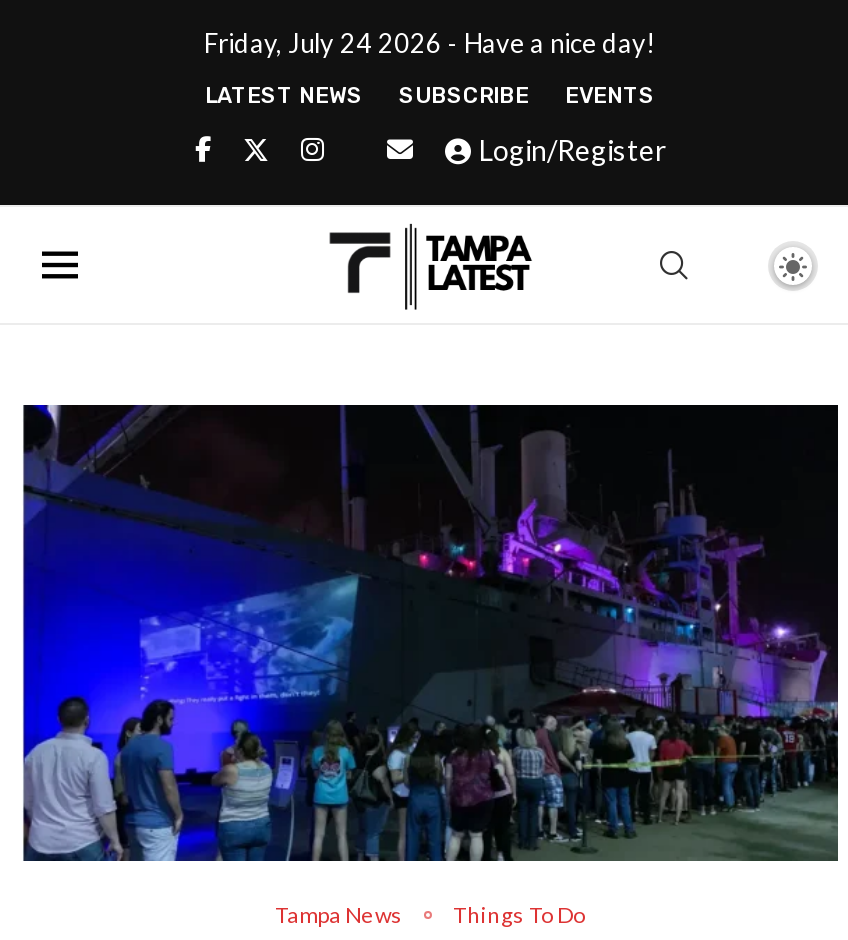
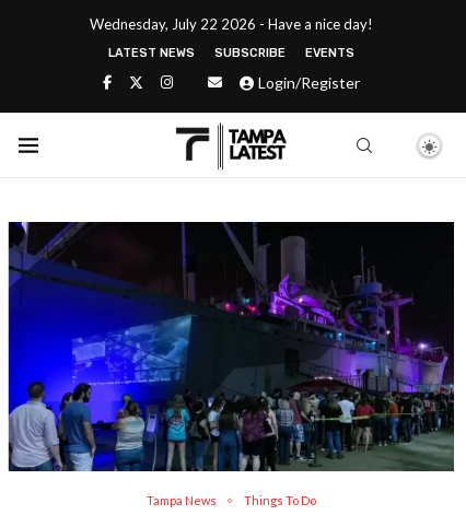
- Friday, July 24 2026 - Have a nice day!
+ Wednesday, July 22 2026 - Have a nice day!
